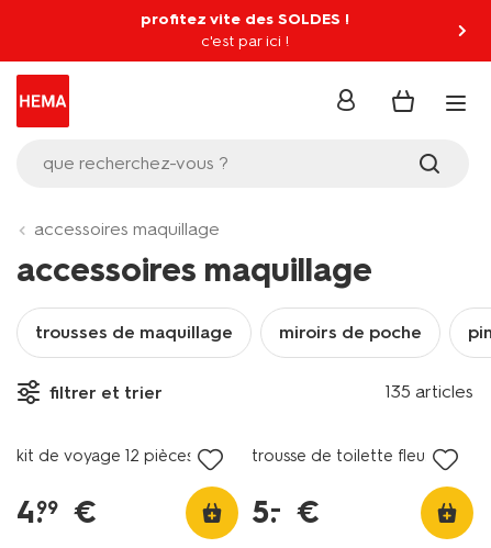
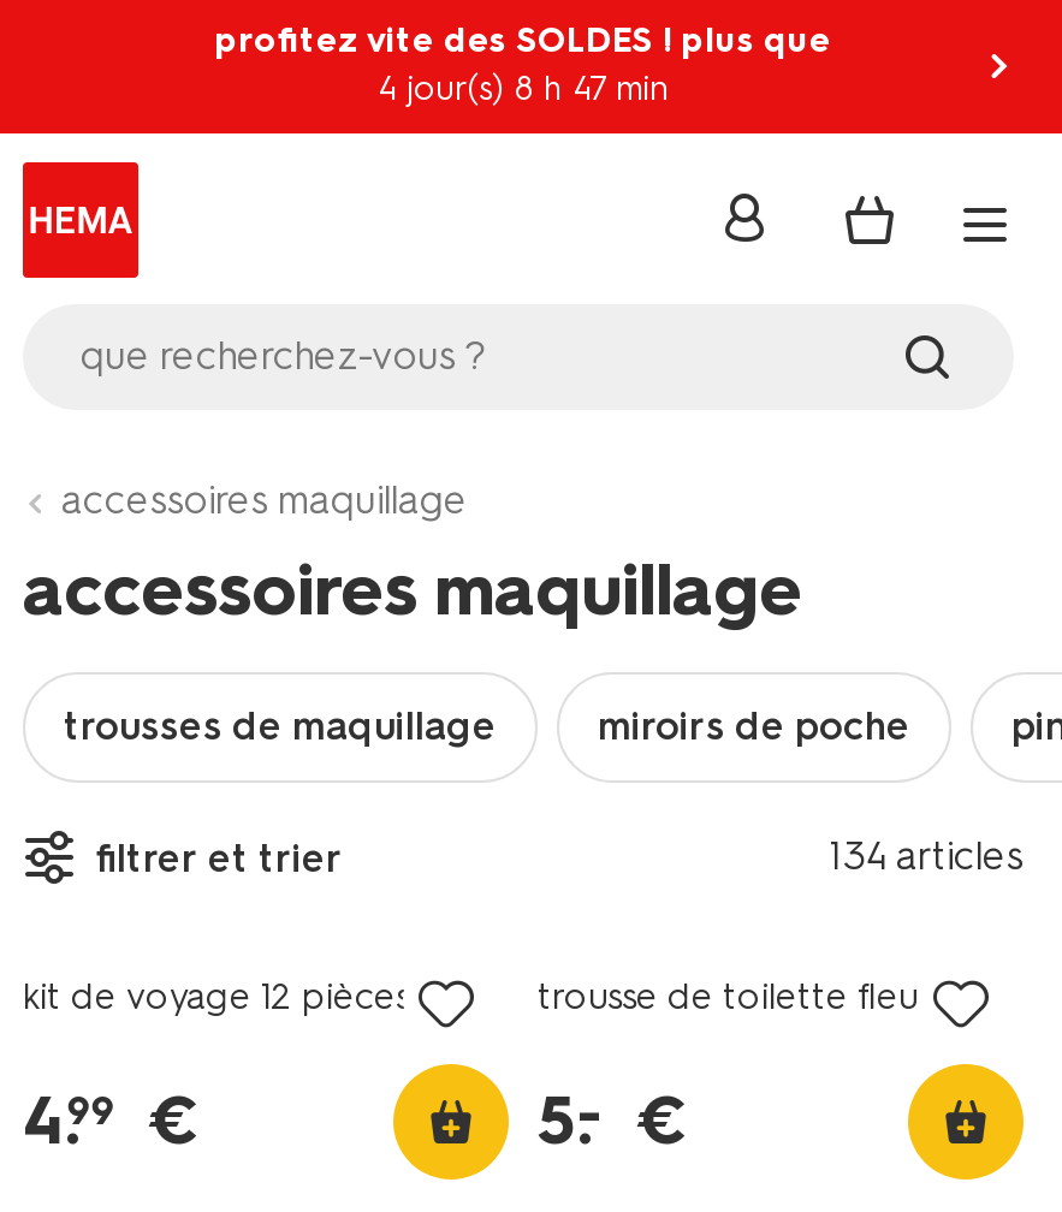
- profitez vite des SOLDES !
- c'est par ici !
+ profitez vite des SOLDES ! plus que
+ 4 jour(s) 8 h 47 min

- 135 articles
+ 134 articles
